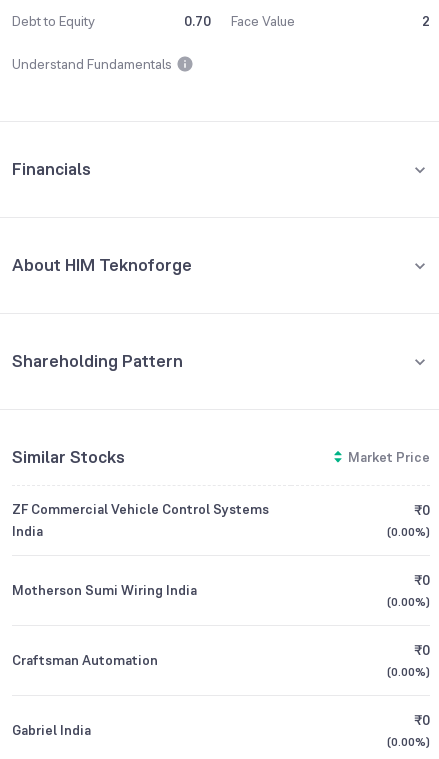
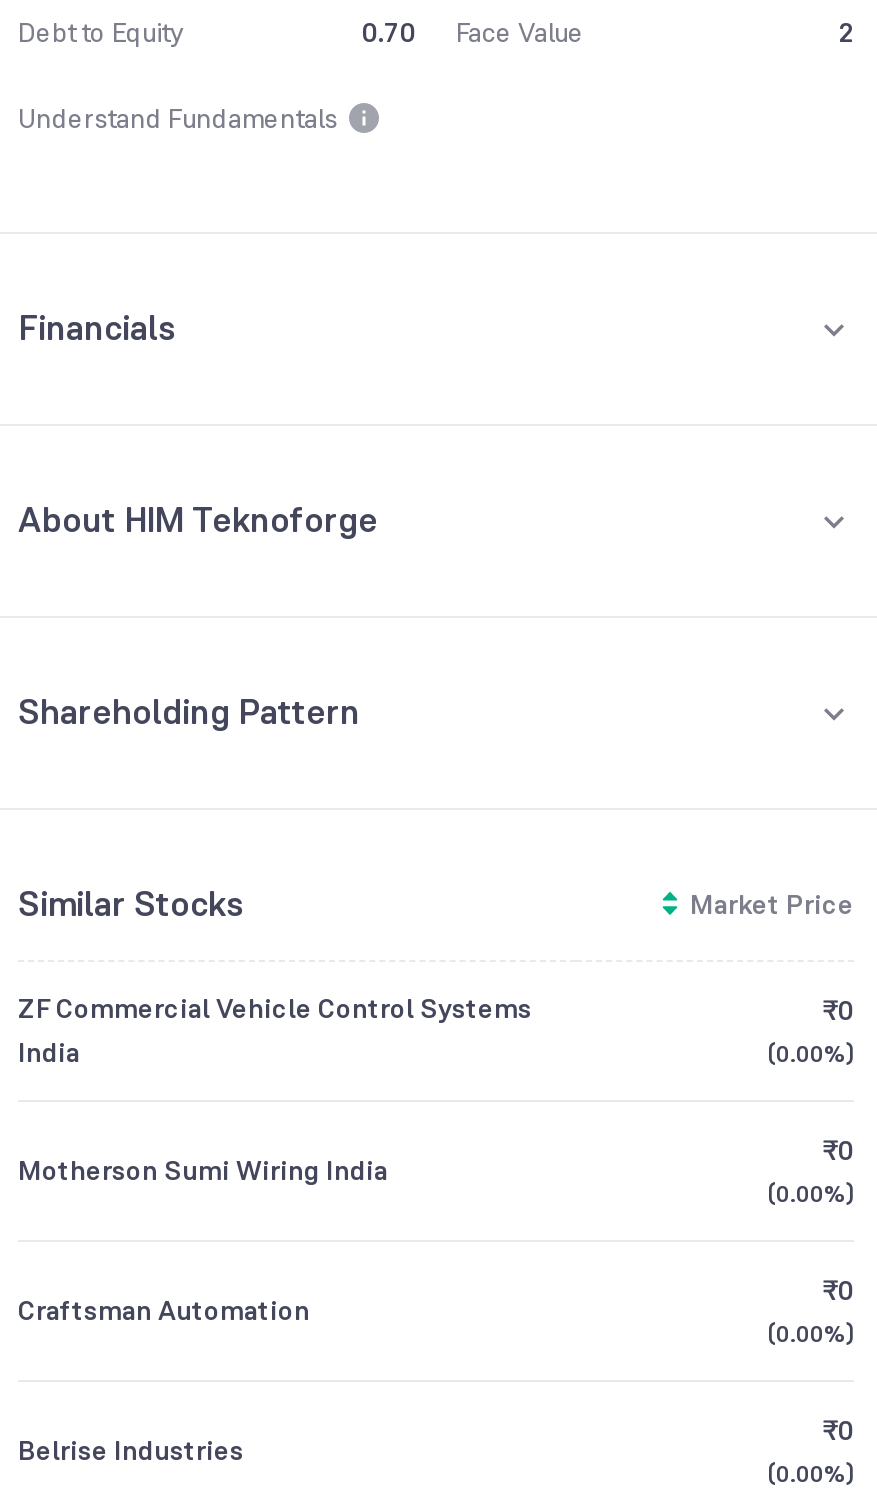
- Gabriel India
+ Belrise Industries
